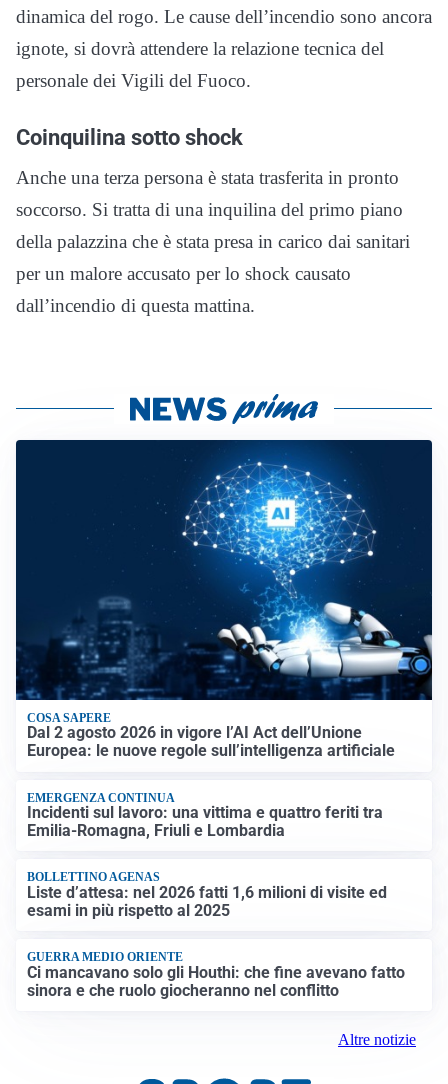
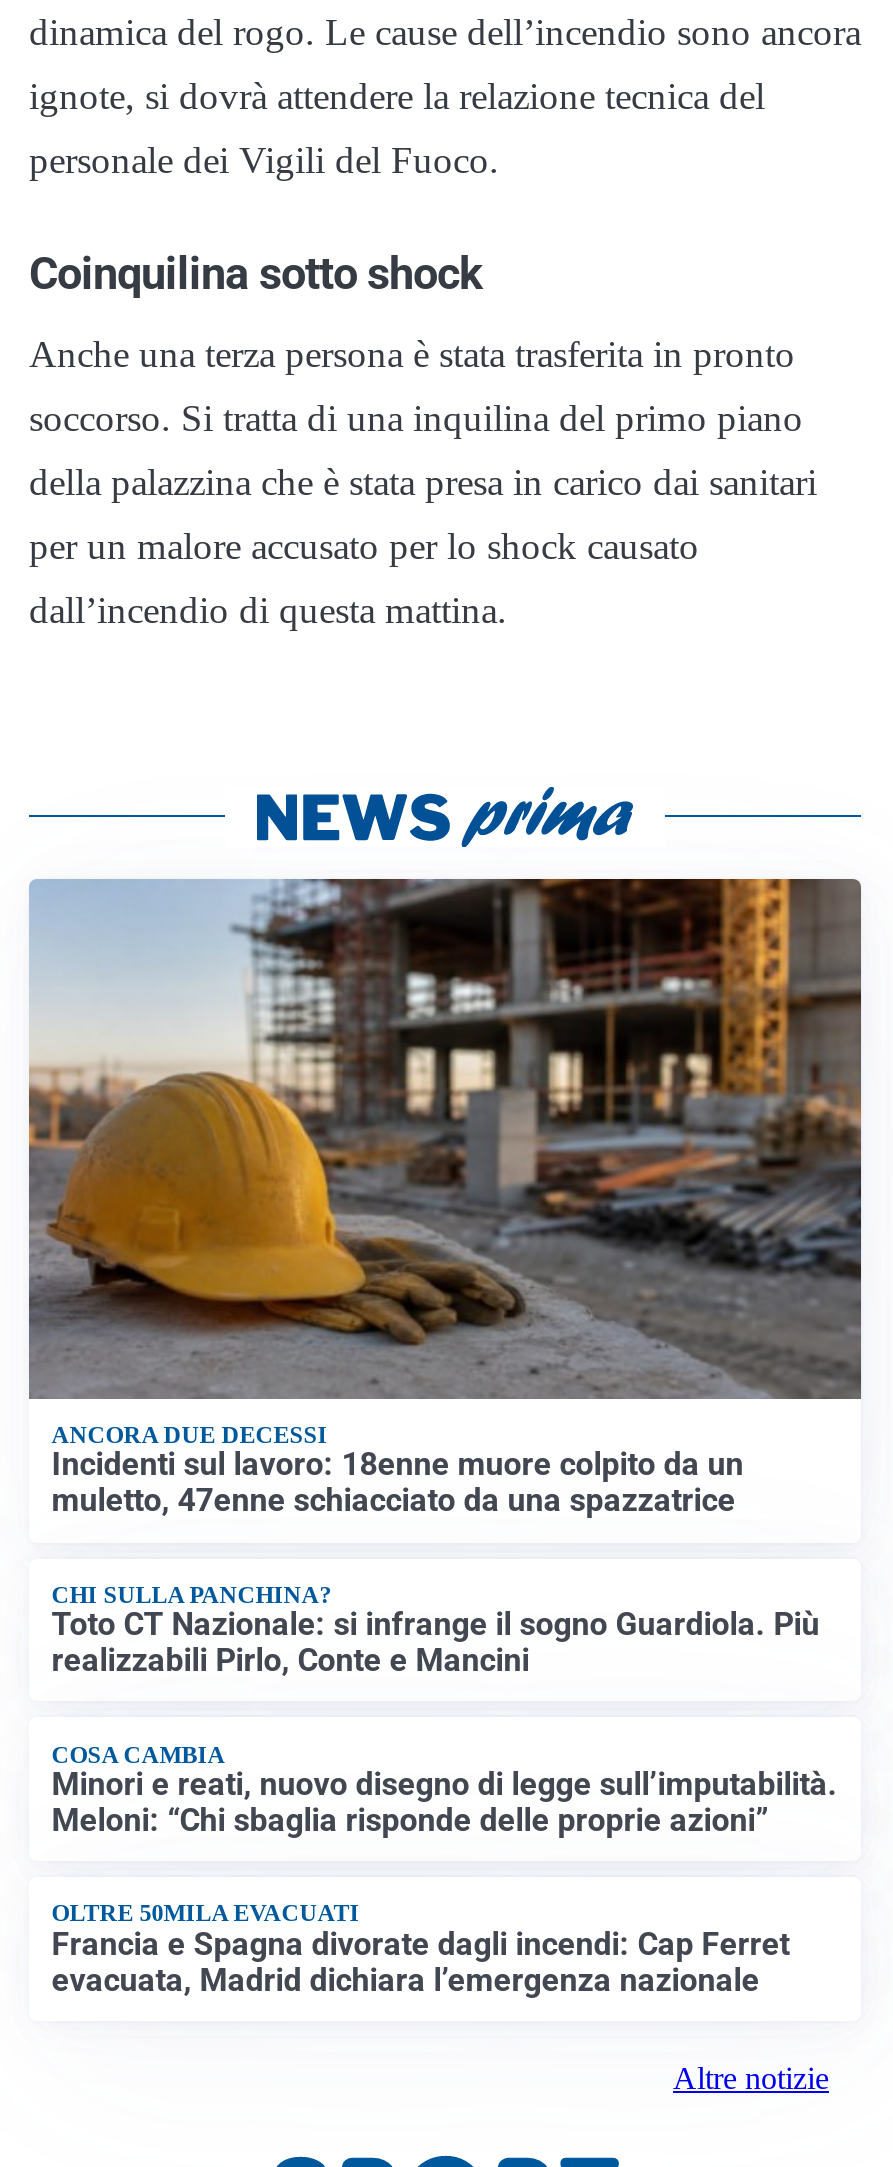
- [image]
- COSA SAPERE
- Dal 2 agosto 2026 in vigore l’AI Act dell’Unione
- Europea: le nuove regole sull’intelligenza artificiale
+ [image]
+ ANCORA DUE DECESSI
+ Incidenti sul lavoro: 18enne muore colpito da un
+ muletto, 47enne schiacciato da una spazzatrice

- EMERGENZA CONTINUA
- Incidenti sul lavoro: una vittima e quattro feriti tra
- Emilia-Romagna, Friuli e Lombardia
+ CHI SULLA PANCHINA?
+ Toto CT Nazionale: si infrange il sogno Guardiola. Più
+ realizzabili Pirlo, Conte e Mancini

- BOLLETTINO AGENAS
- Liste d’attesa: nel 2026 fatti 1,6 milioni di visite ed
- esami in più rispetto al 2025
+ COSA CAMBIA
+ Minori e reati, nuovo disegno di legge sull’imputabilità.
+ Meloni: “Chi sbaglia risponde delle proprie azioni”

- GUERRA MEDIO ORIENTE
- Ci mancavano solo gli Houthi: che fine avevano fatto
- sinora e che ruolo giocheranno nel conflitto
+ OLTRE 50MILA EVACUATI
+ Francia e Spagna divorate dagli incendi: Cap Ferret
+ evacuata, Madrid dichiara l’emergenza nazionale
